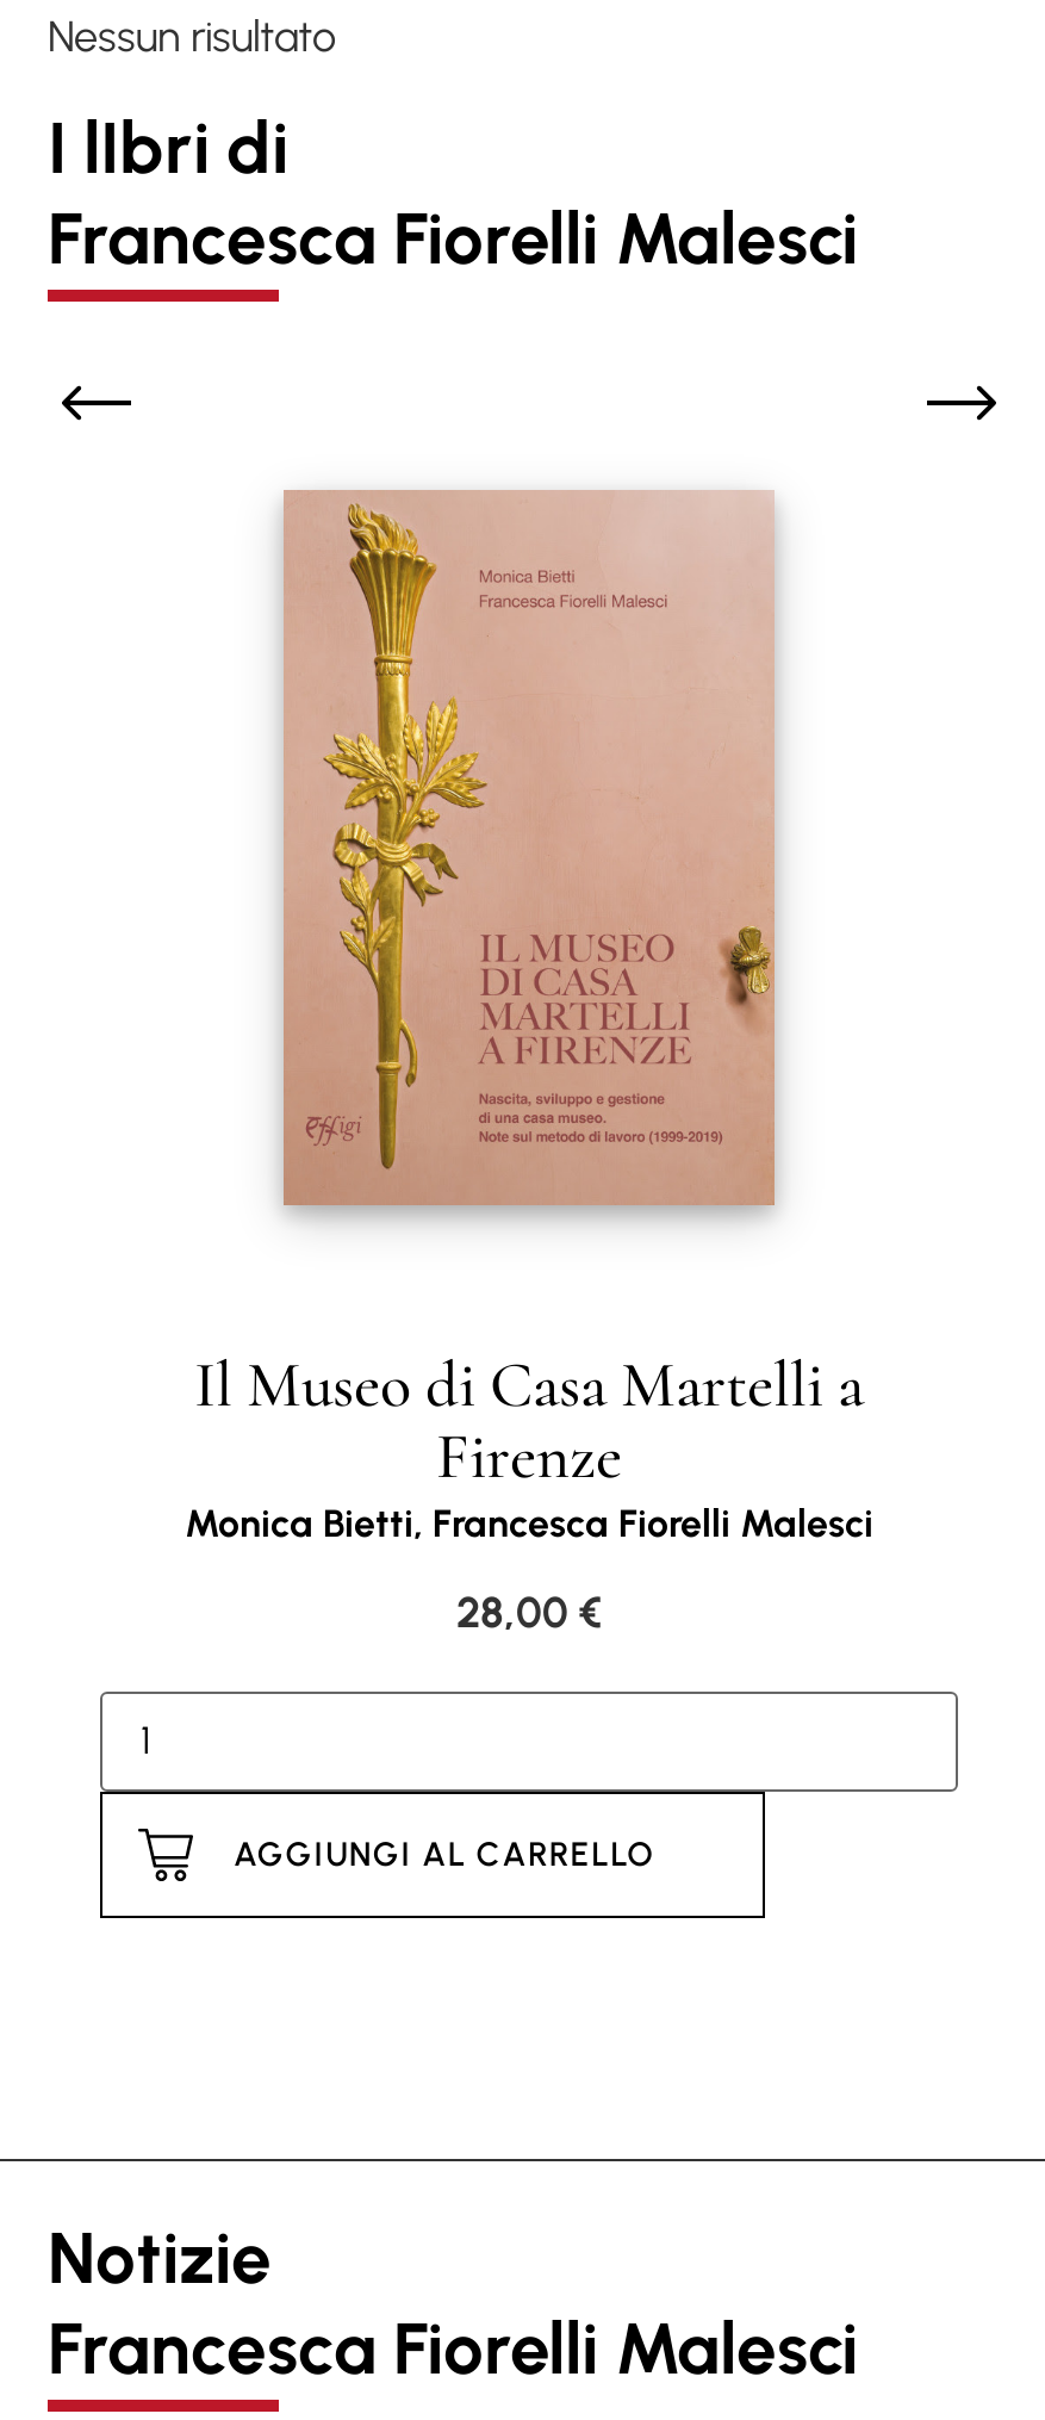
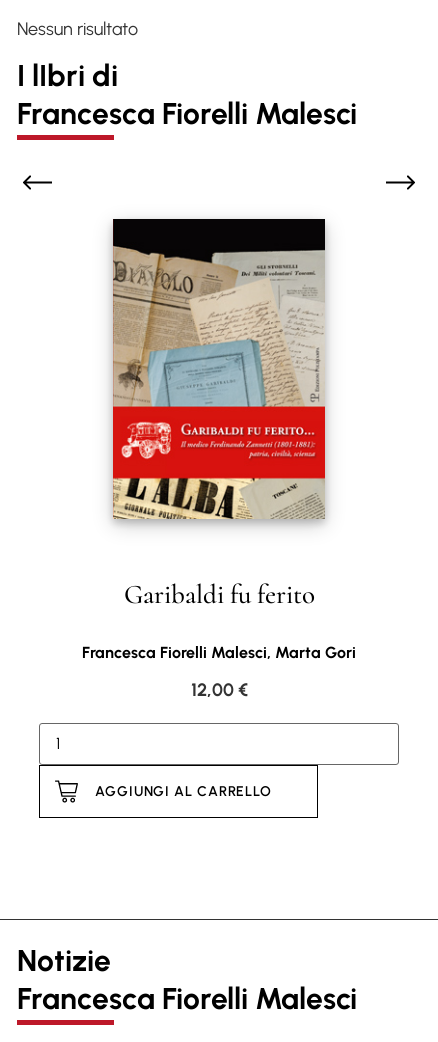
- [image]
+ [image]

- Il Museo di Casa Martelli a
- Firenze
- Monica Bietti, Francesca Fiorelli Malesci
- 28,00 €
+ Garibaldi fu ferito
+ Francesca Fiorelli Malesci, Marta Gori
+ 12,00 €
